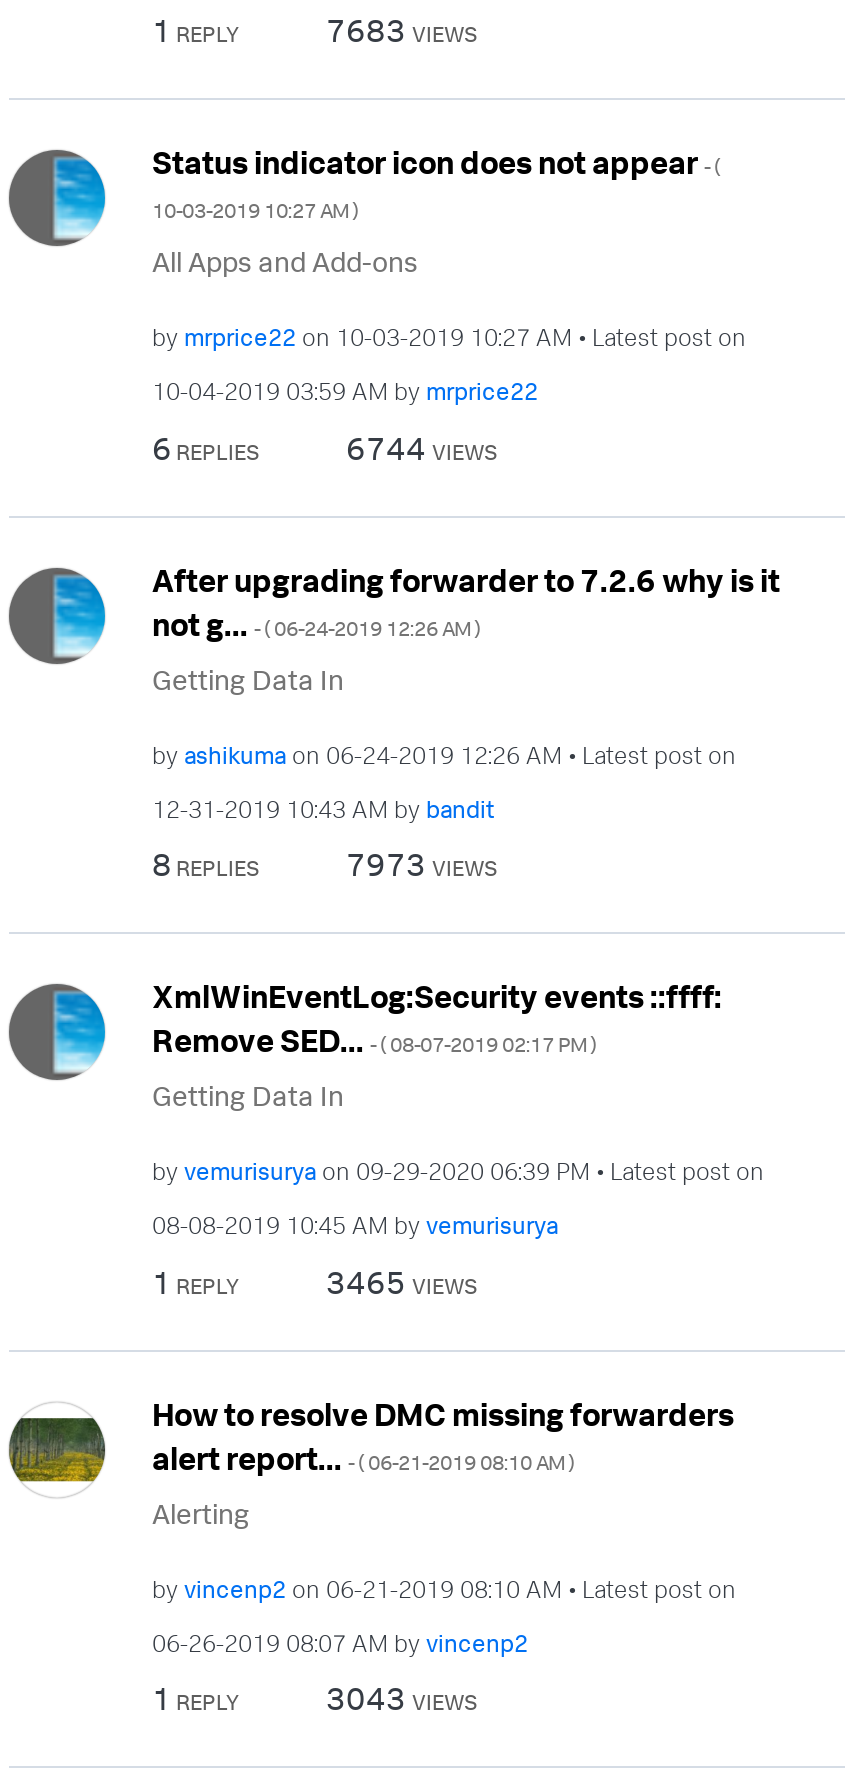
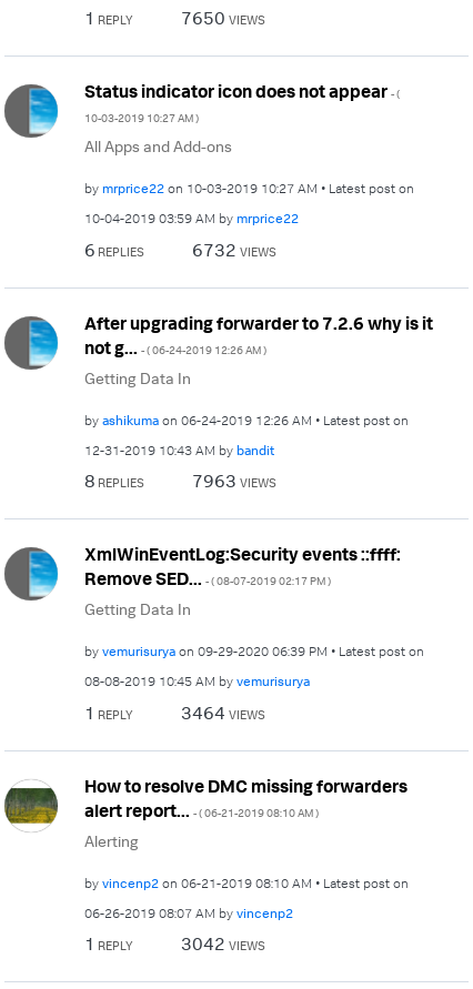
- 7683 VIEWS
+ 7650 VIEWS

- 6744 VIEWS
+ 6732 VIEWS

- 7973 VIEWS
+ 7963 VIEWS

- 3465 VIEWS
+ 3464 VIEWS

- 3043 VIEWS
+ 3042 VIEWS
